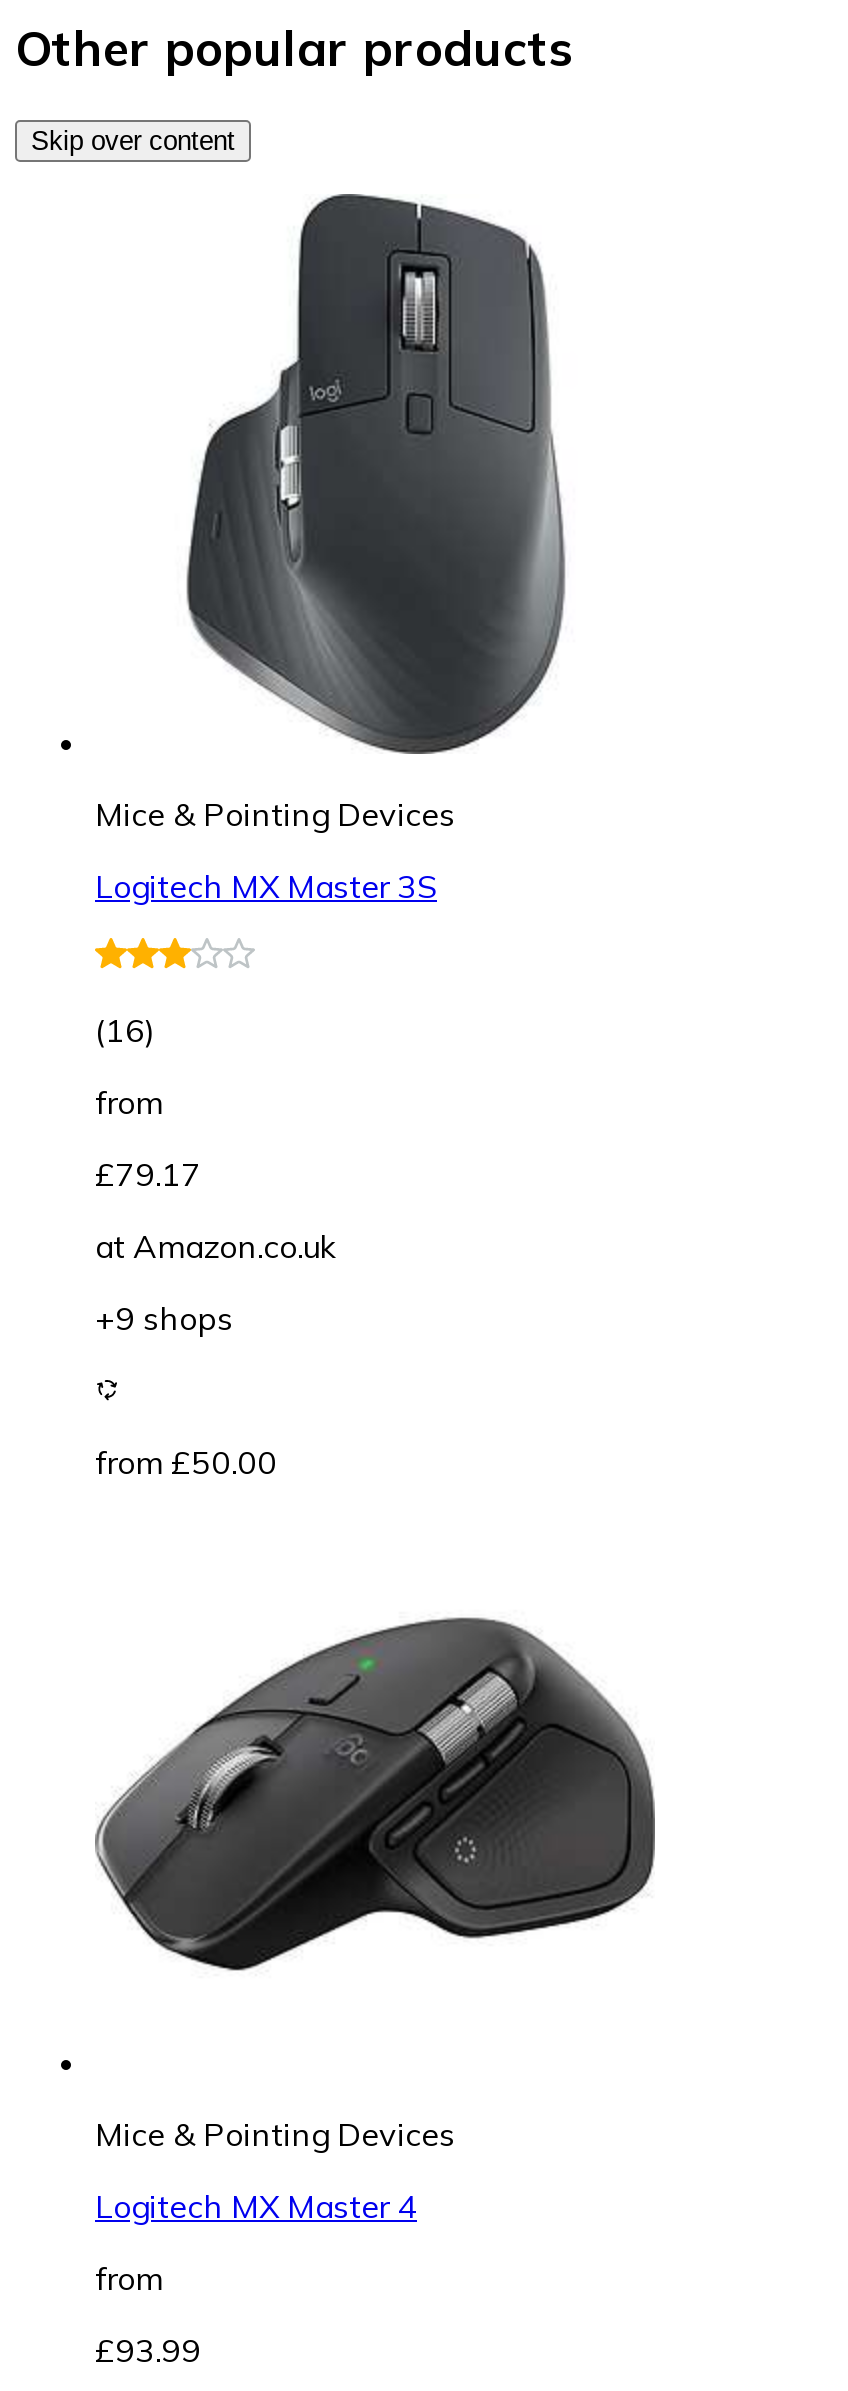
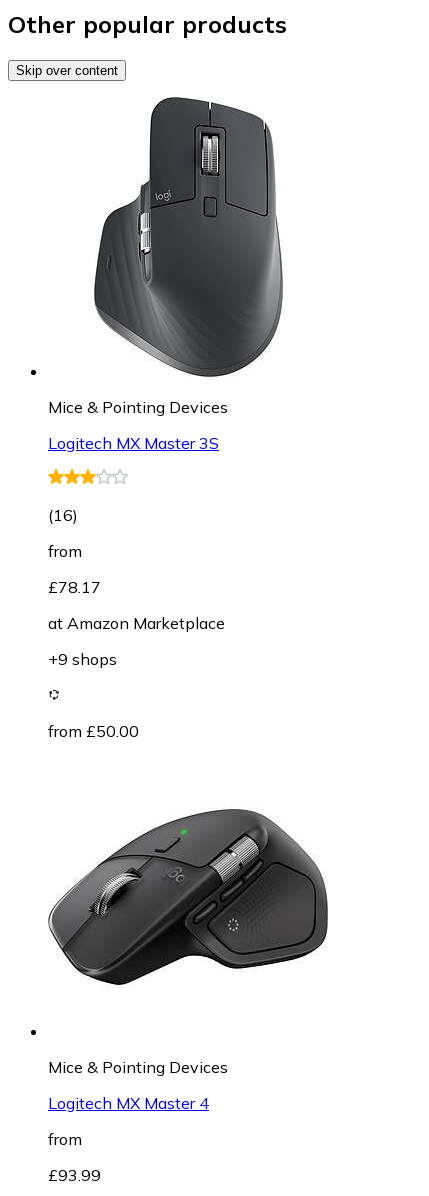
- £79.17
+ £78.17

- at Amazon.co.uk
+ at Amazon Marketplace
